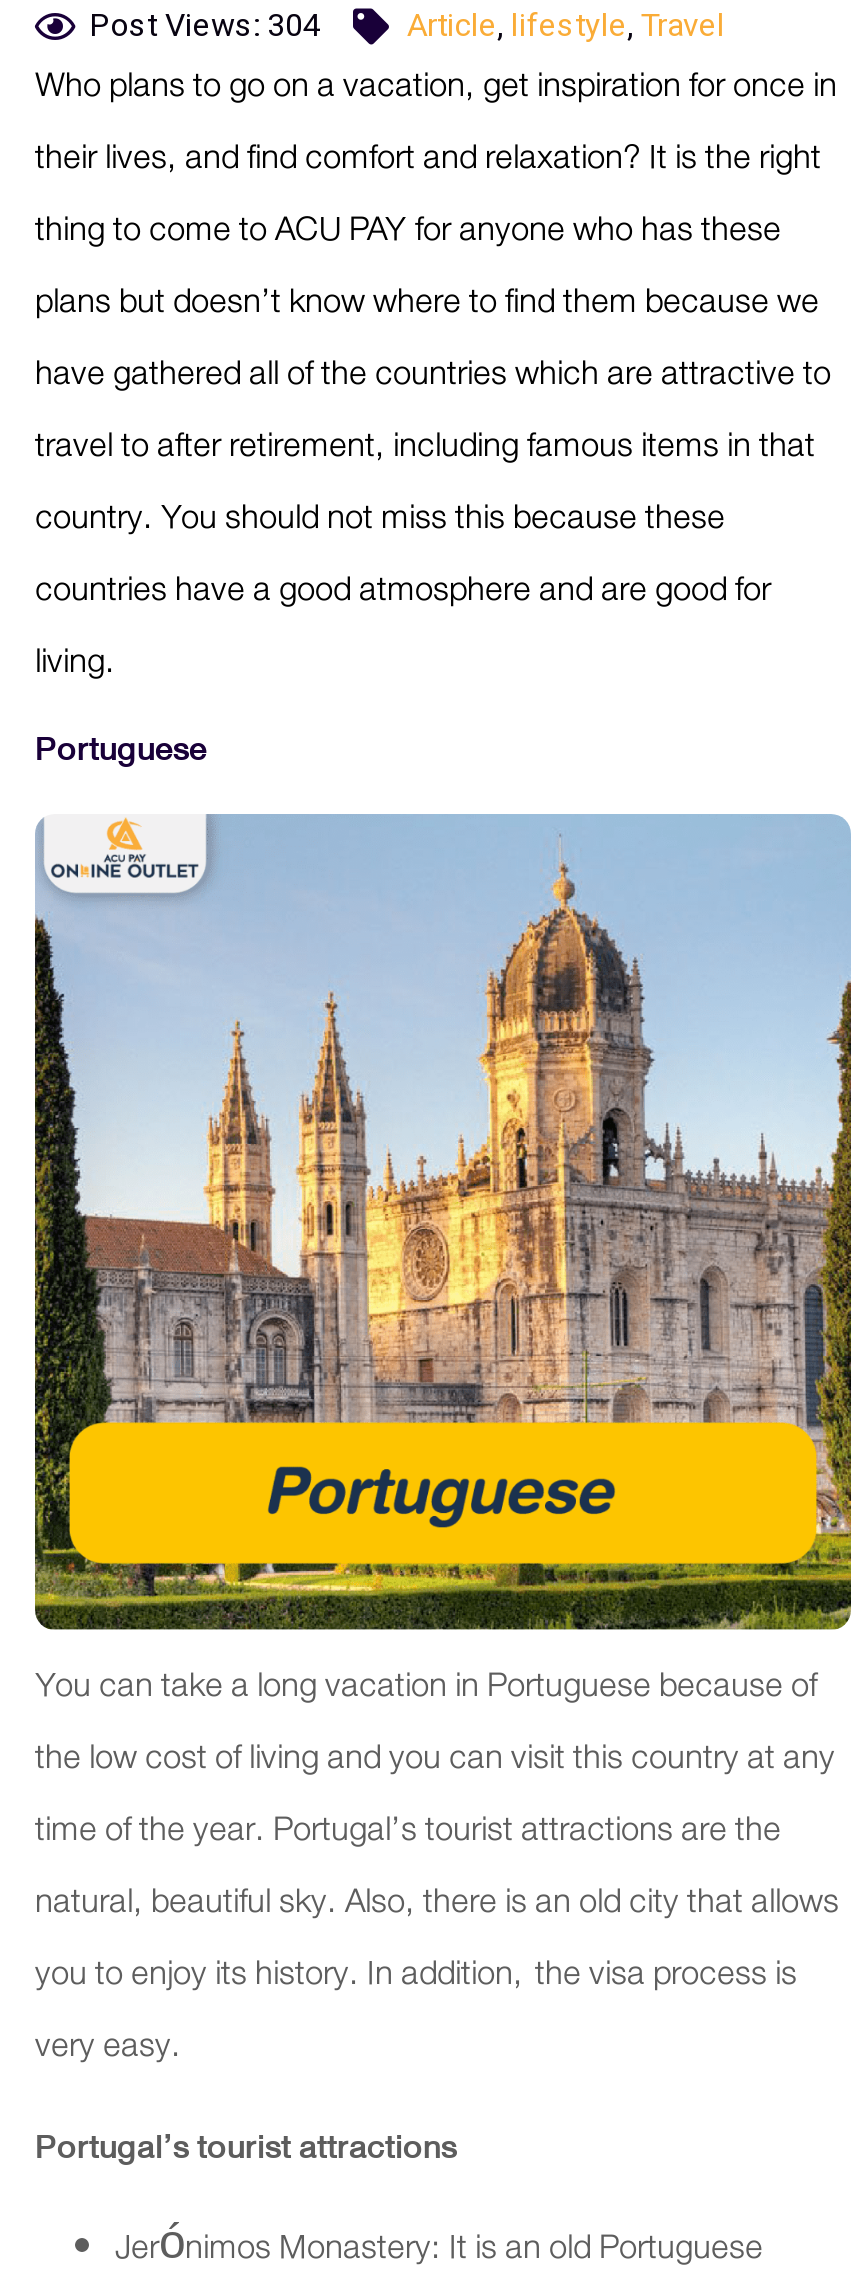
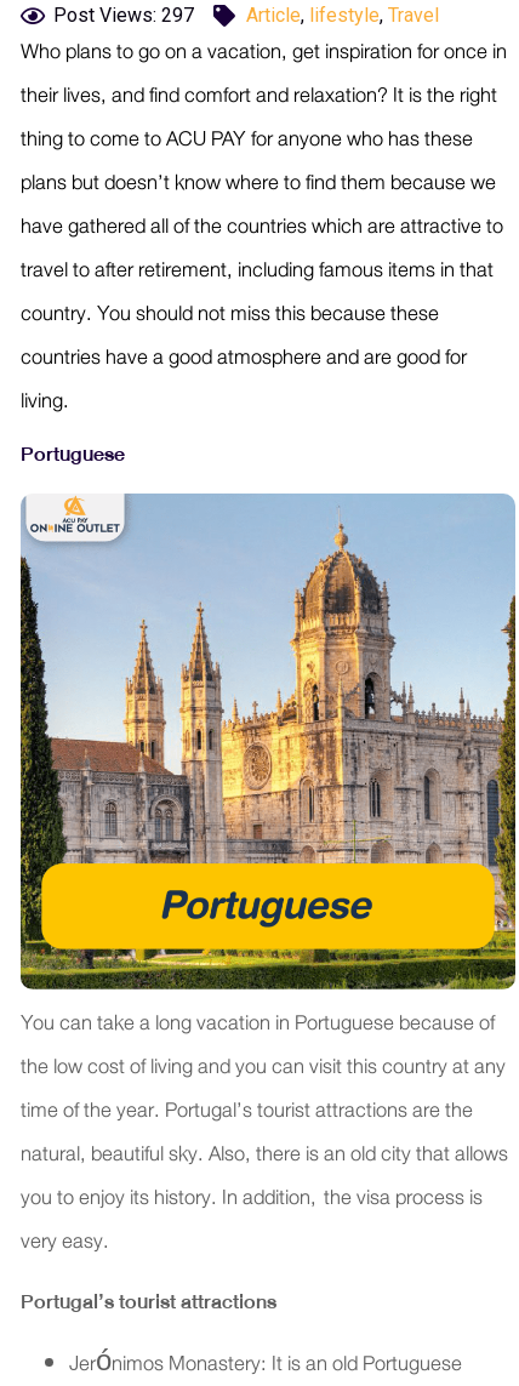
- Post Views: 304
+ Post Views: 297
